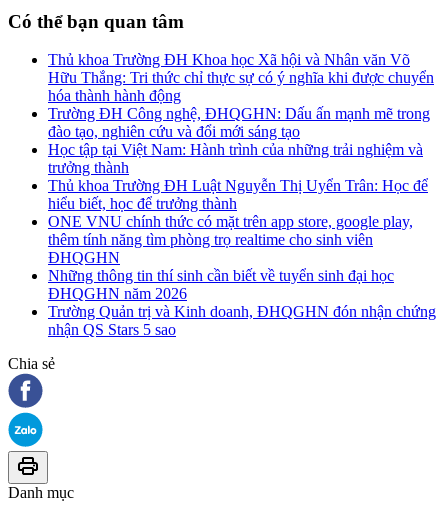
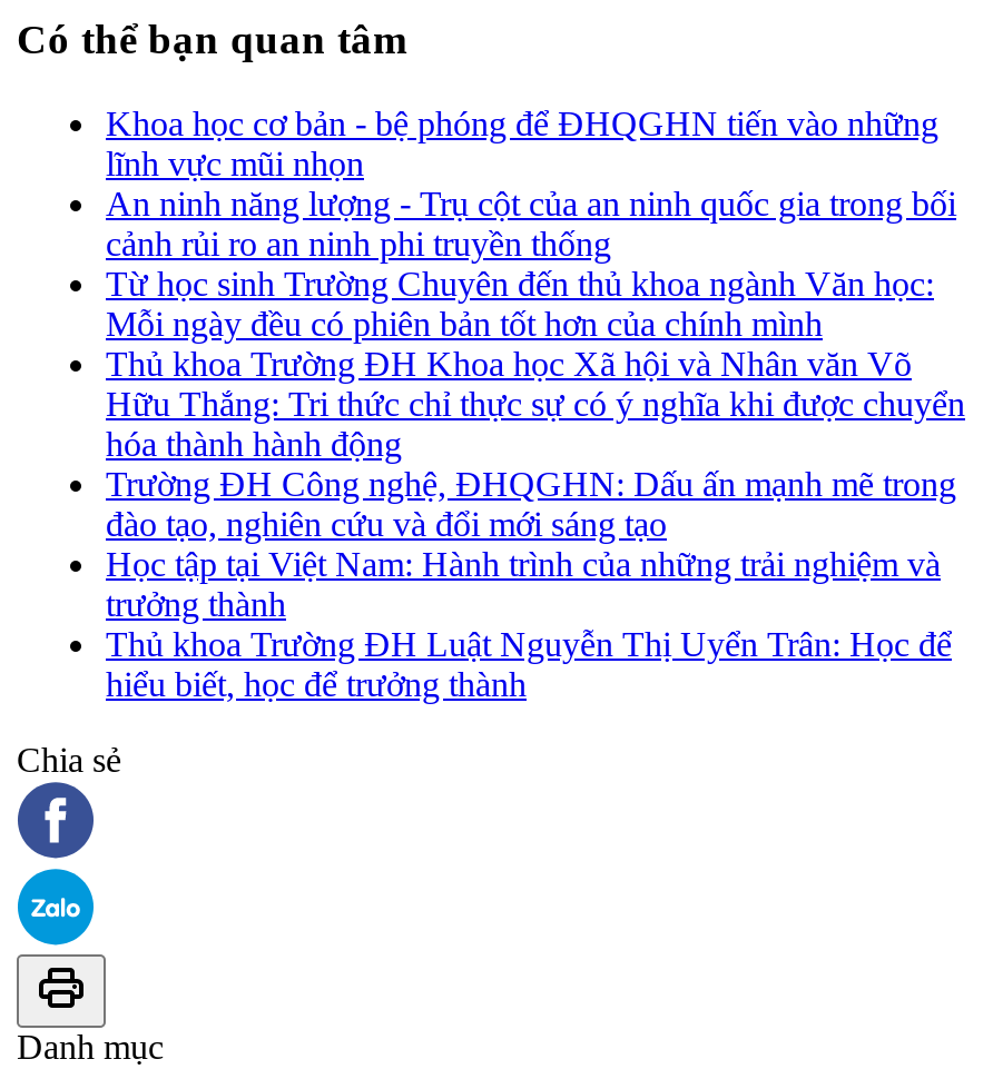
+ Khoa học cơ bản - bệ phóng để ĐHQGHN tiến vào những
+ lĩnh vực mũi nhọn
+ An ninh năng lượng - Trụ cột của an ninh quốc gia trong bối
+ cảnh rủi ro an ninh phi truyền thống
+ Từ học sinh Trường Chuyên đến thủ khoa ngành Văn học:
+ Mỗi ngày đều có phiên bản tốt hơn của chính mình

moved down: Thủ khoa Trường ĐH Khoa học Xã hội và Nhân văn Võ | Hữu Thắng: Tri thức chỉ thực sự có ý nghĩa khi được chuyển | hóa thành hành động | ... | Thủ khoa Trường ĐH Luật Nguyễn Thị Uyển Trân: Học để | hiểu biết, học để trưởng thành

- ONE VNU chính thức có mặt trên app store, google play,
- thêm tính năng tìm phòng trọ realtime cho sinh viên
- ĐHQGHN
- Những thông tin thí sinh cần biết về tuyển sinh đại học
- ĐHQGHN năm 2026
- Trường Quản trị và Kinh doanh, ĐHQGHN đón nhận chứng
- nhận QS Stars 5 sao
